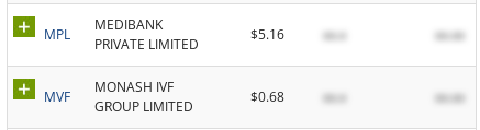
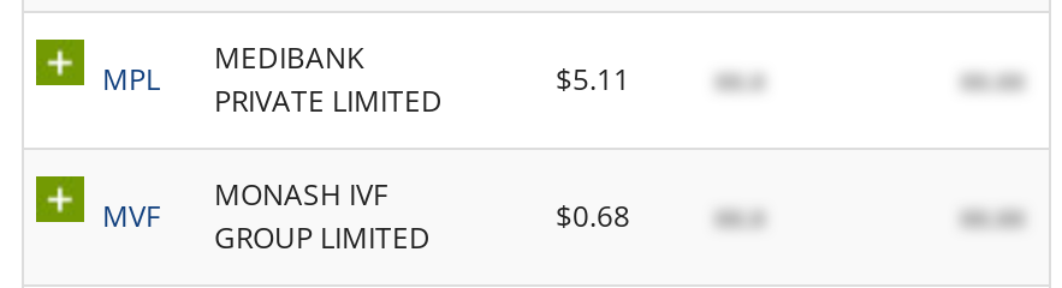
- $5.16
+ $5.11
